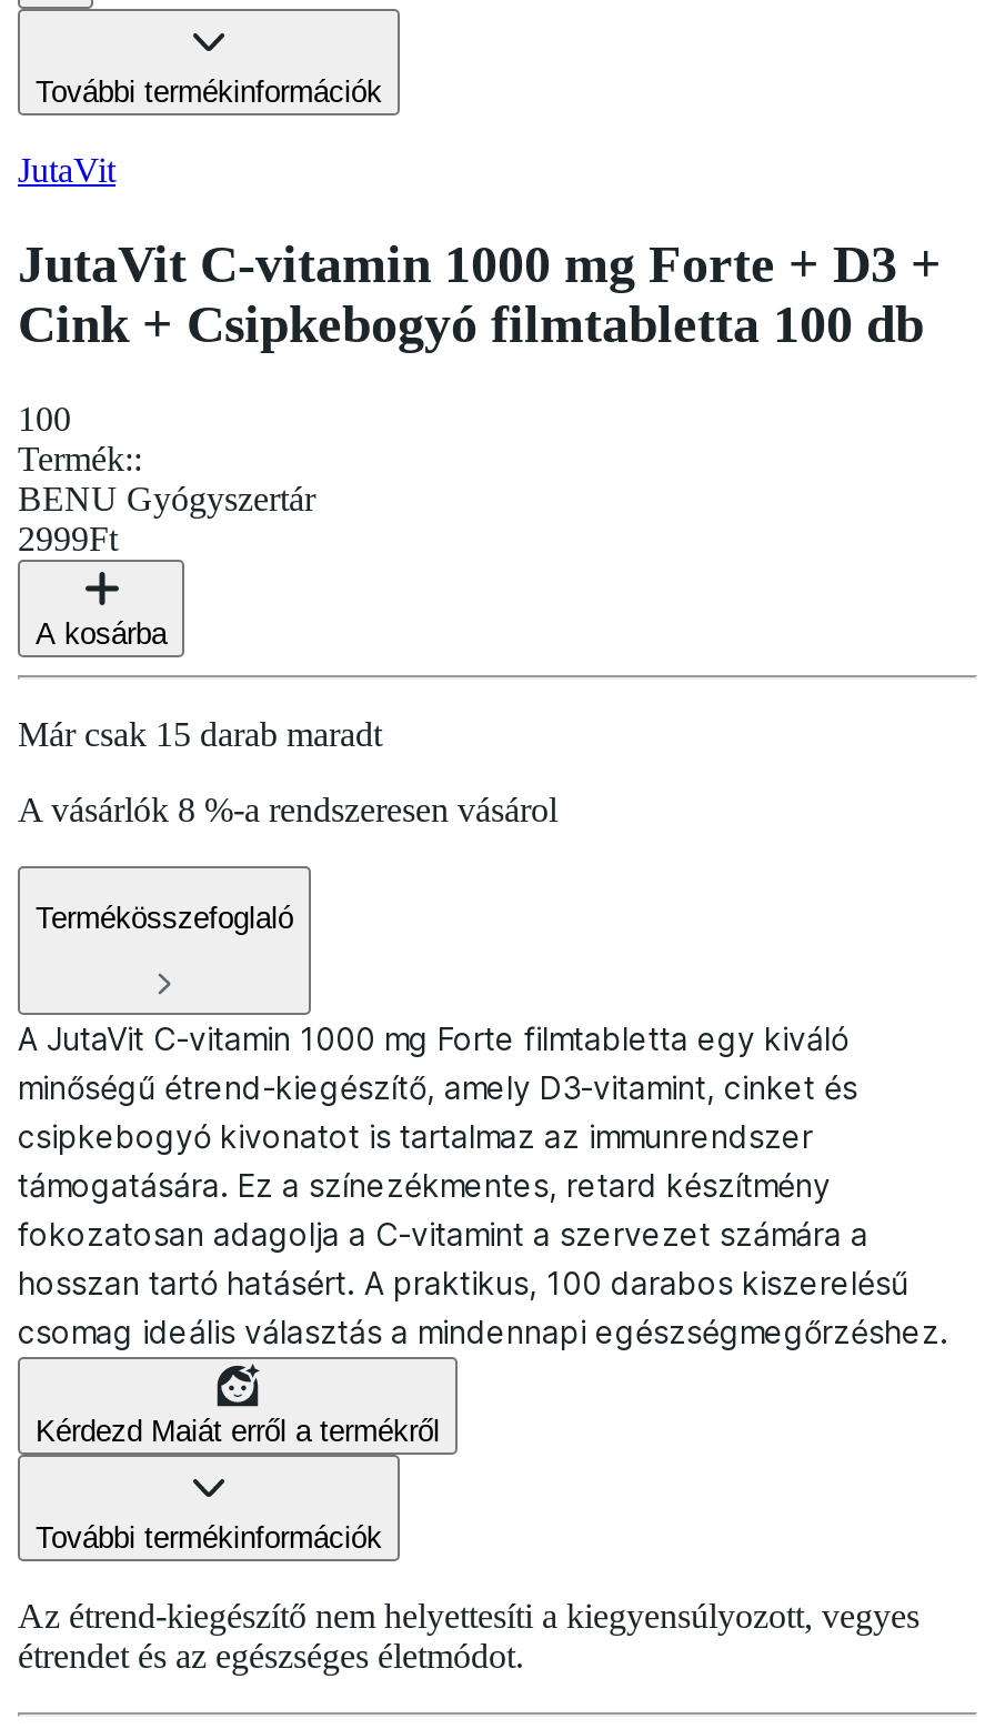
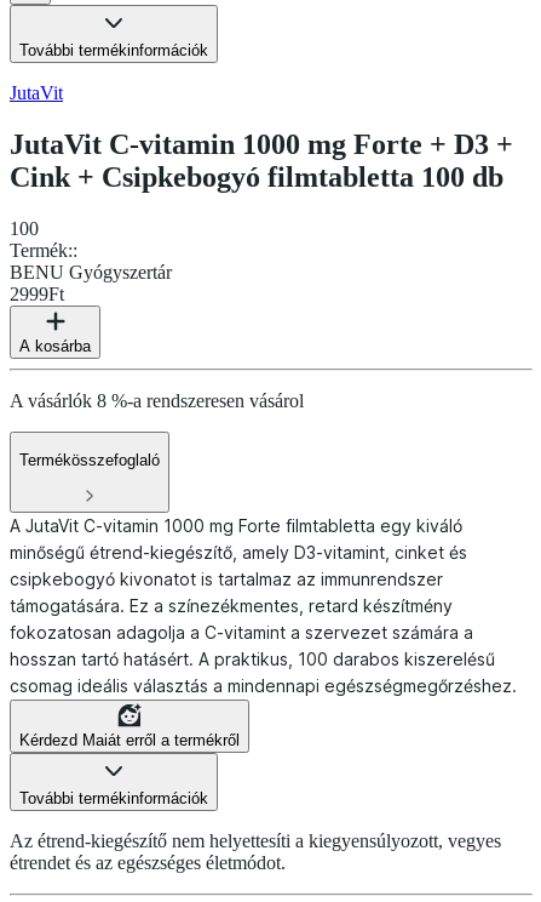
- Már csak 15 darab maradt
